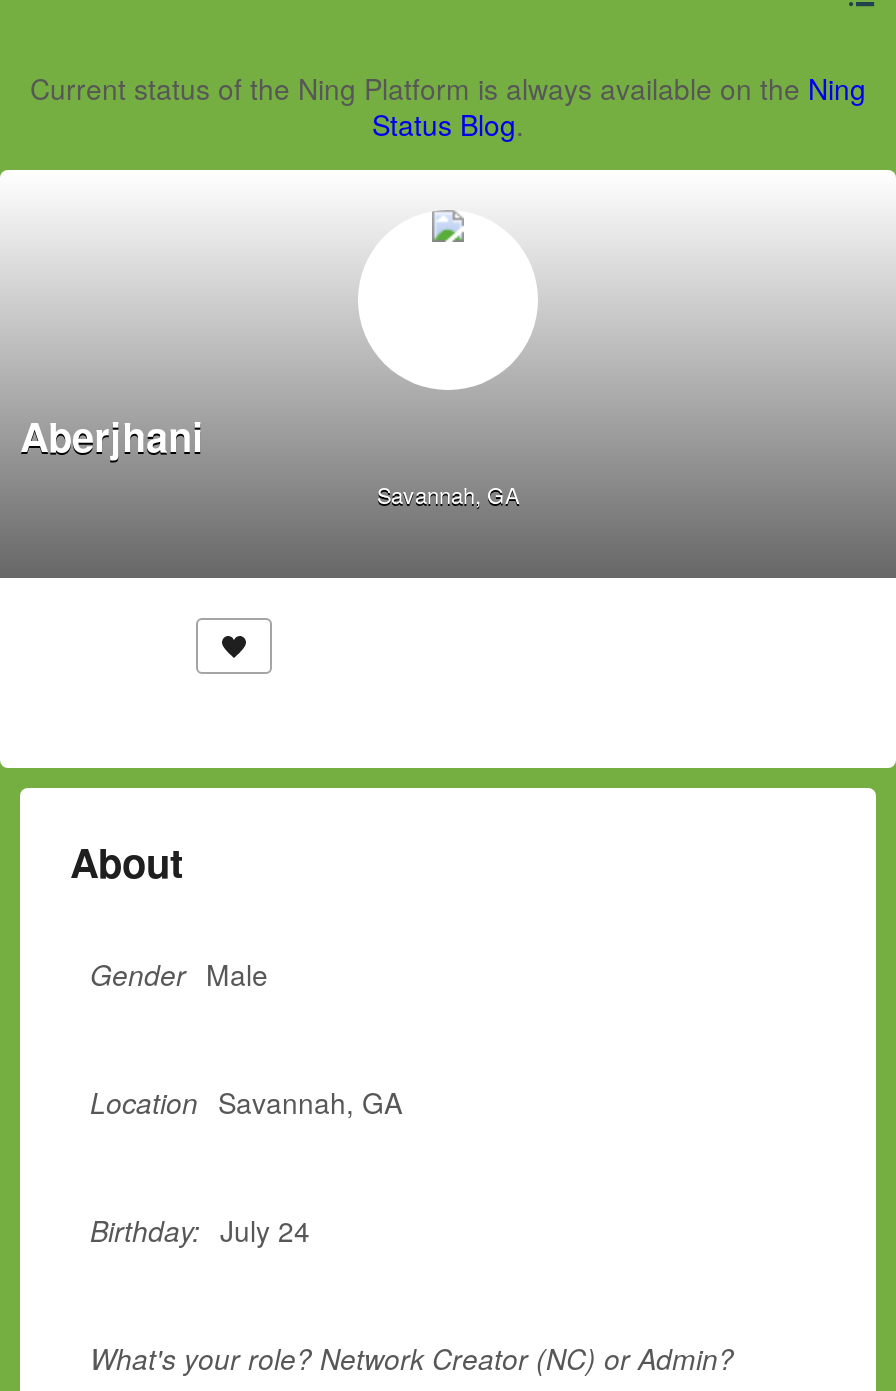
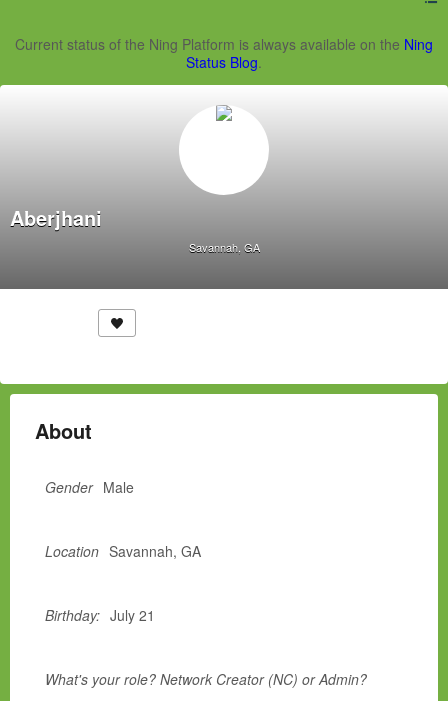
- Birthday: July 24
+ Birthday: July 21
